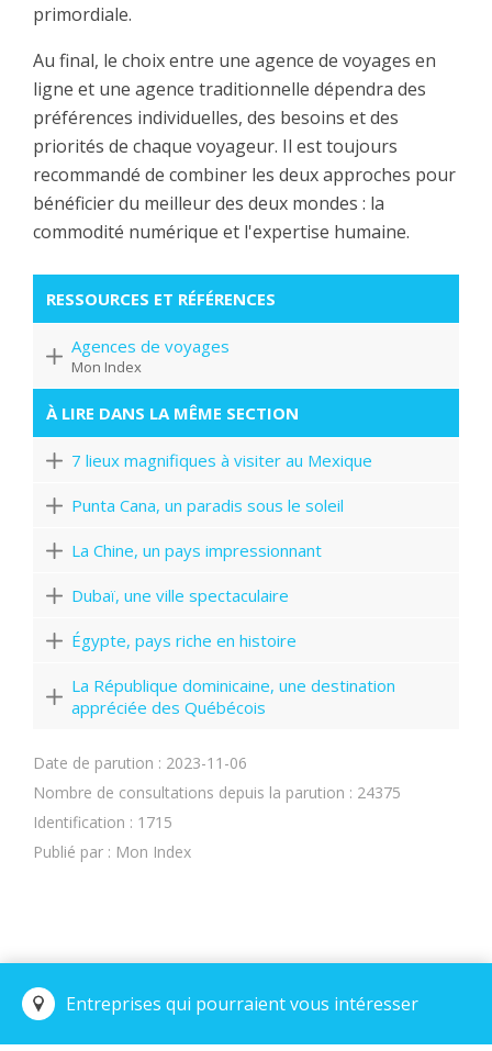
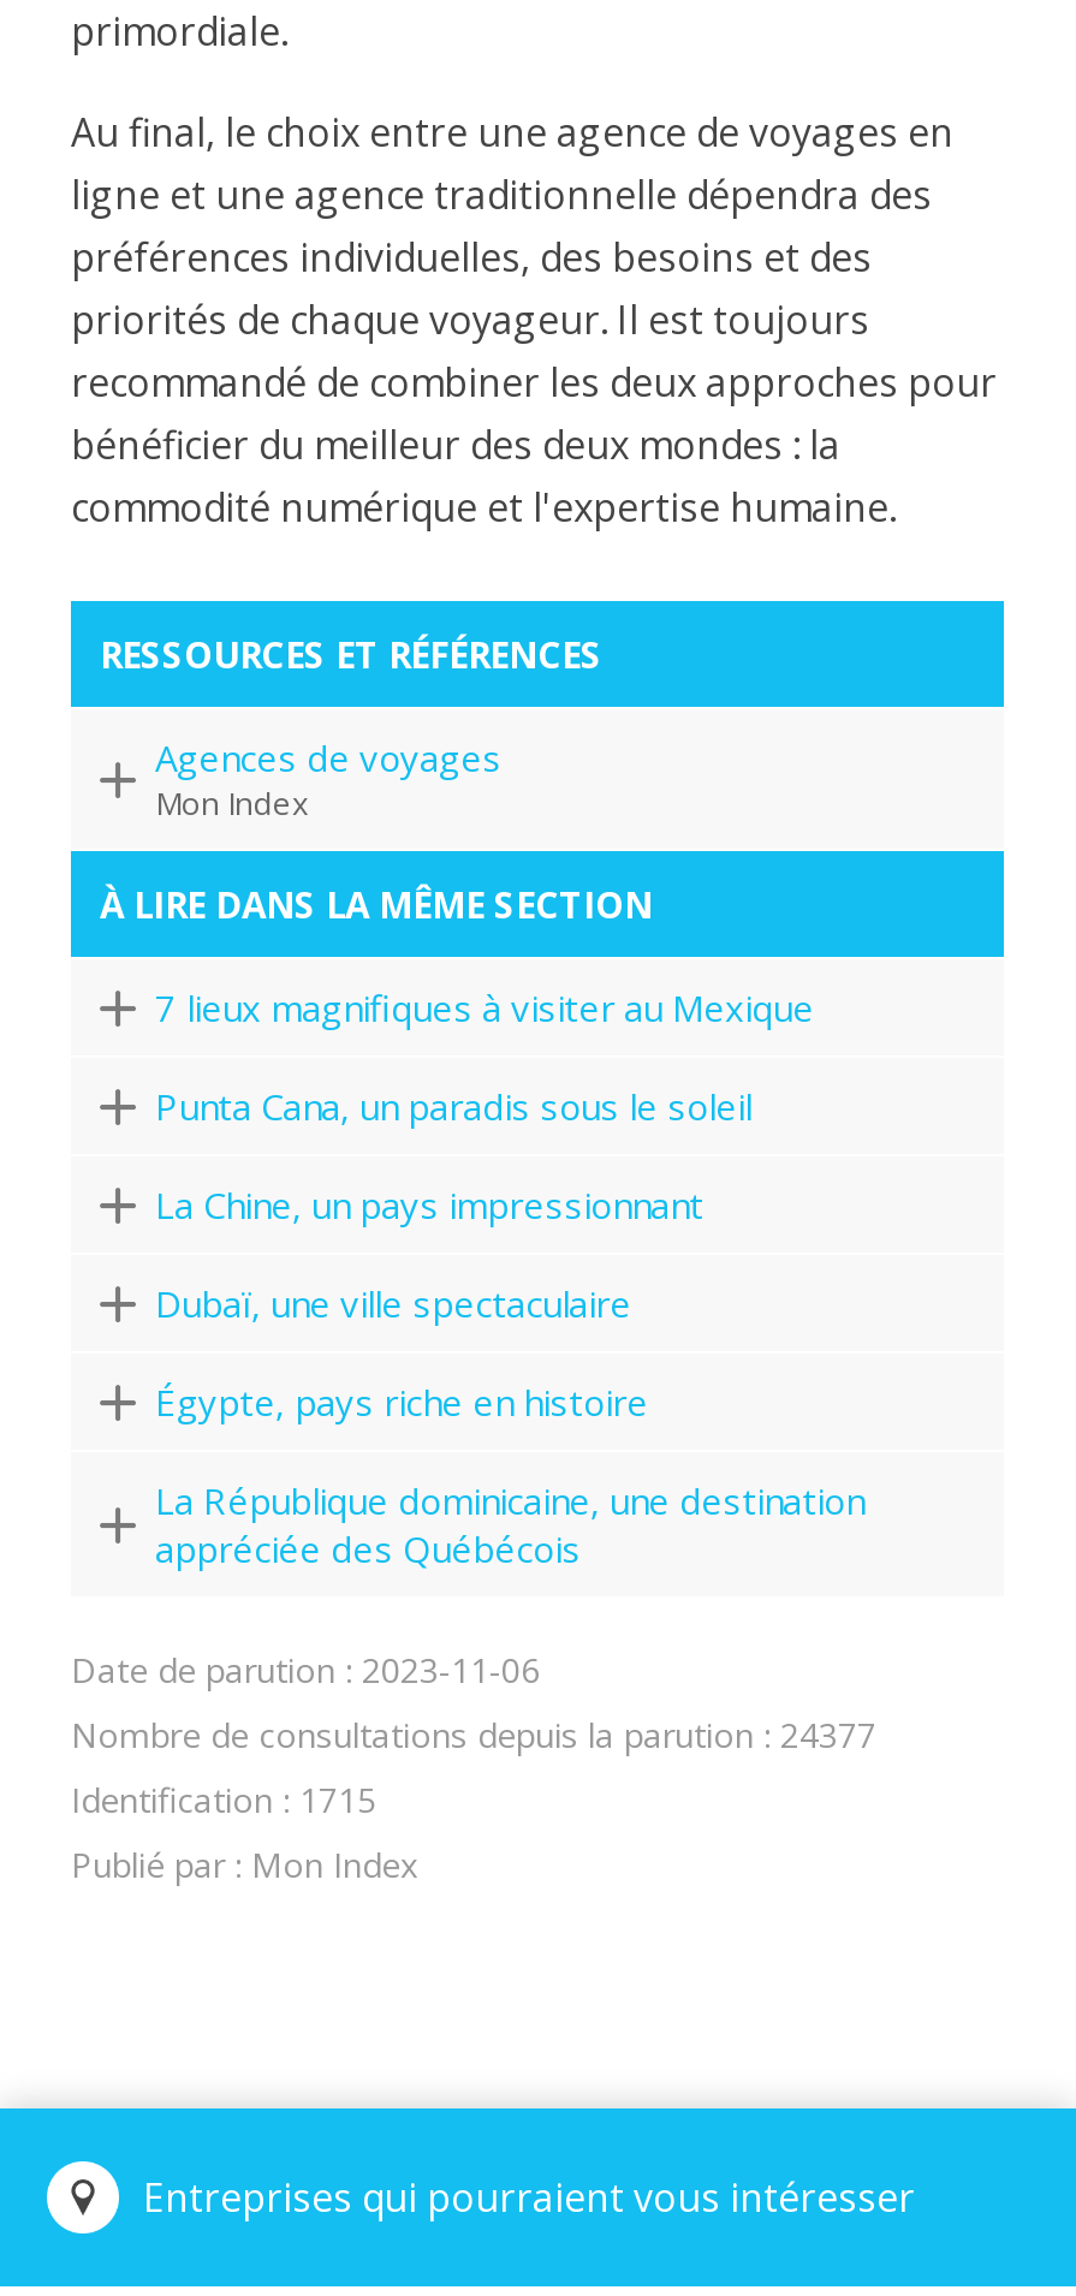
- Nombre de consultations depuis la parution : 24375
+ Nombre de consultations depuis la parution : 24377
